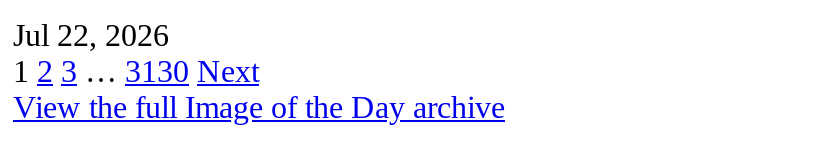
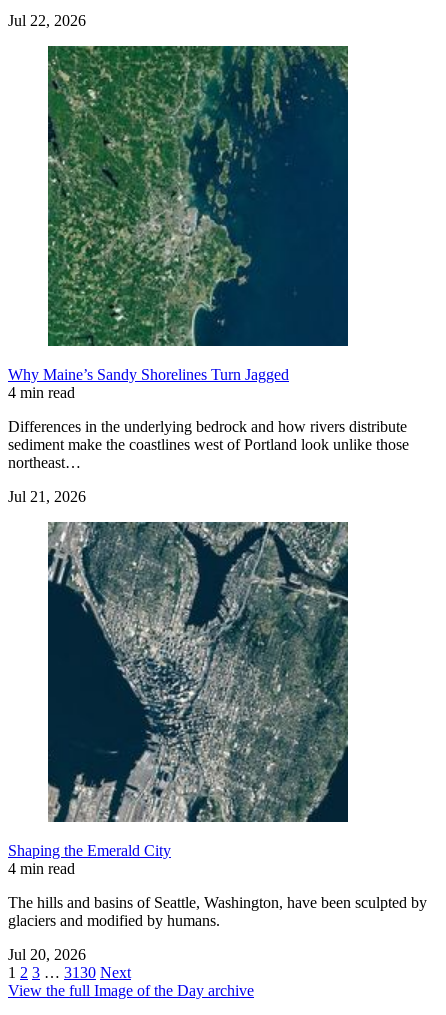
+ [image]
+ Why Maine’s Sandy Shorelines Turn Jagged
+ 4 min read
+ Differences in the underlying bedrock and how rivers distribute
+ sediment make the coastlines west of Portland look unlike those
+ northeast…
+ Jul 21, 2026

+ [image]
+ Shaping the Emerald City
+ 4 min read
+ The hills and basins of Seattle, Washington, have been sculpted by
+ glaciers and modified by humans.
+ Jul 20, 2026
